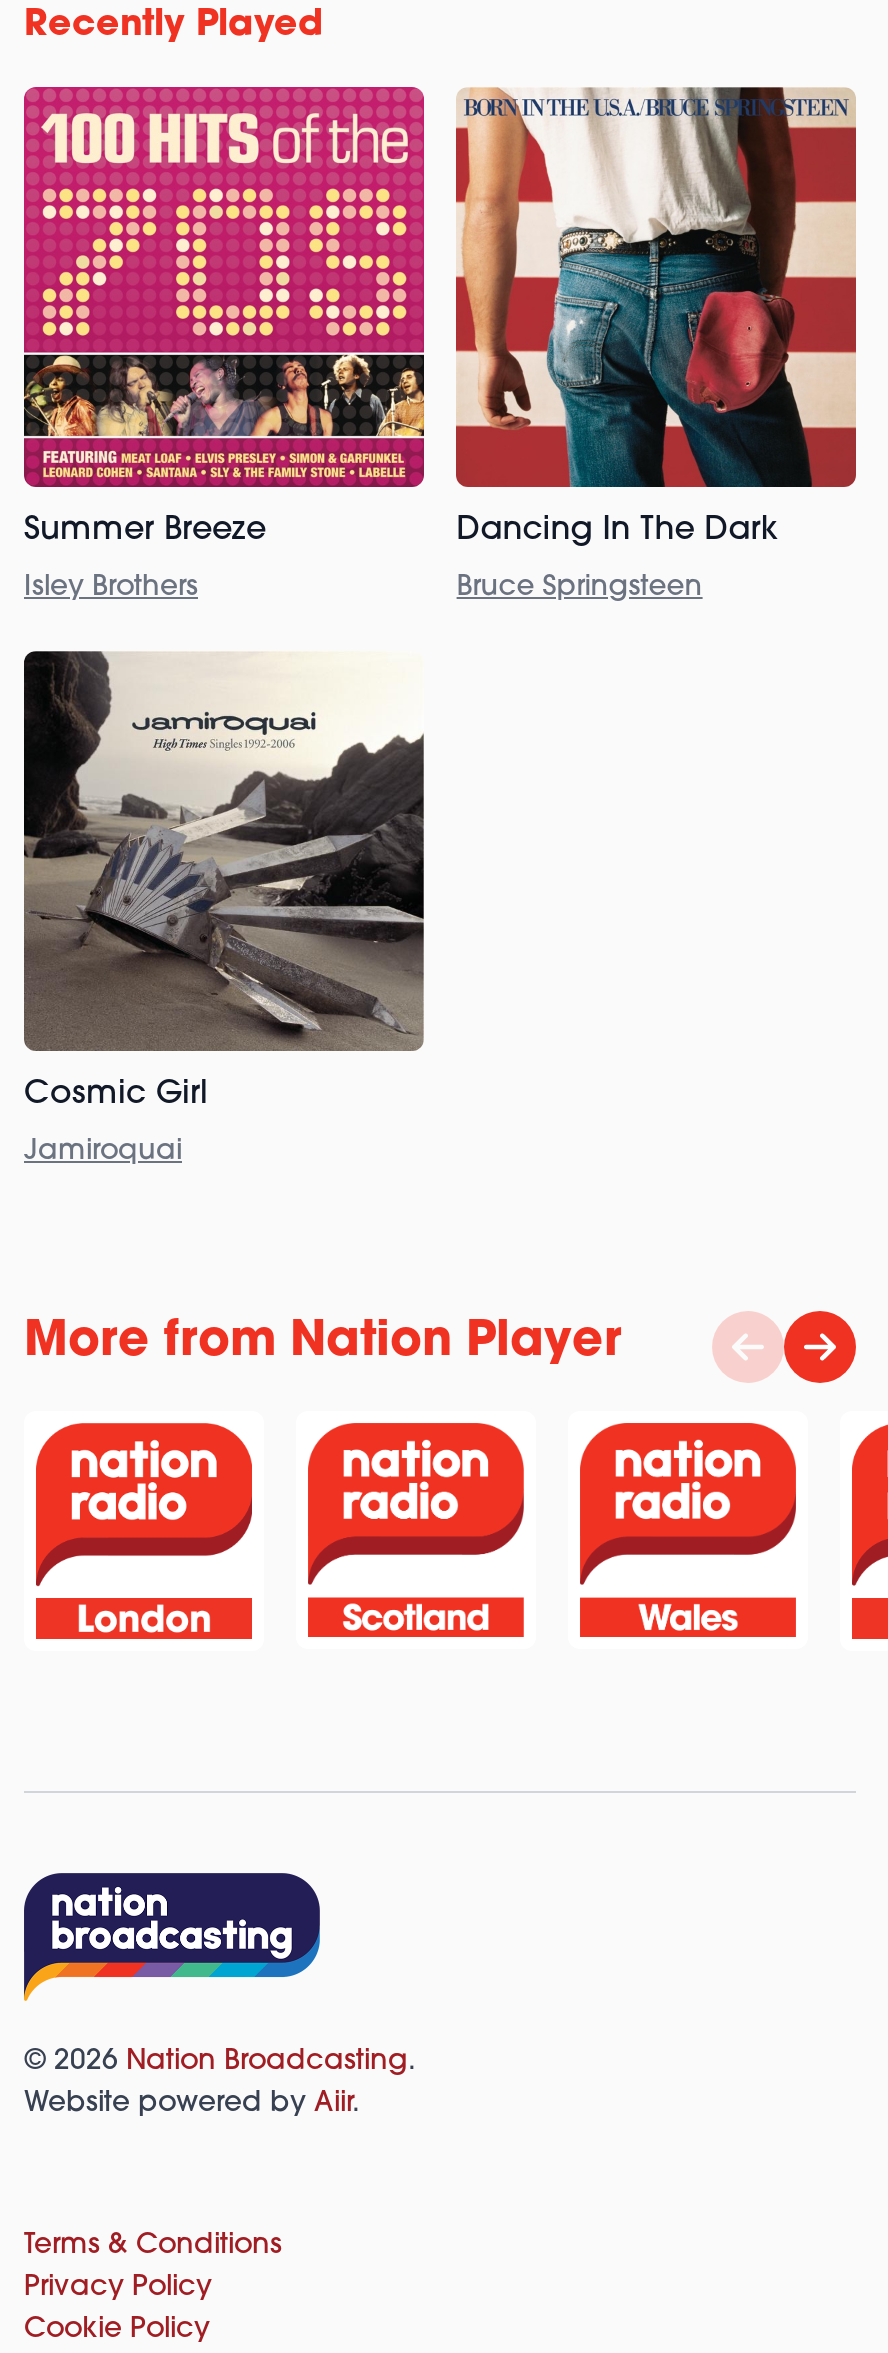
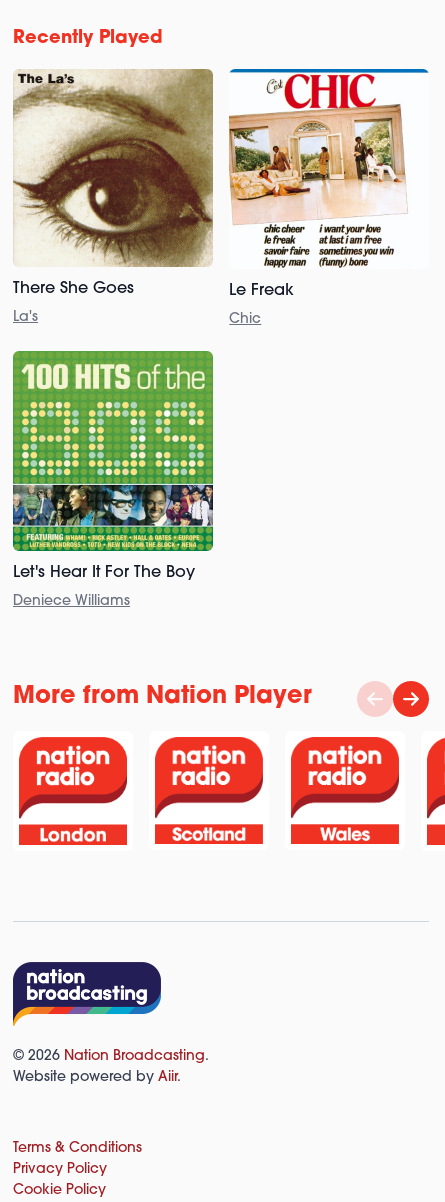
- [image]
- Summer Breeze
+ [image]
+ There She Goes

- [image]
- Dancing In The Dark
+ [image]
+ Le Freak

- Isley Brothers
+ La's

- Bruce Springsteen
+ Chic

- [image]
- Cosmic Girl
+ [image]
+ Let's Hear It For The Boy

- Jamiroquai
+ Deniece Williams
